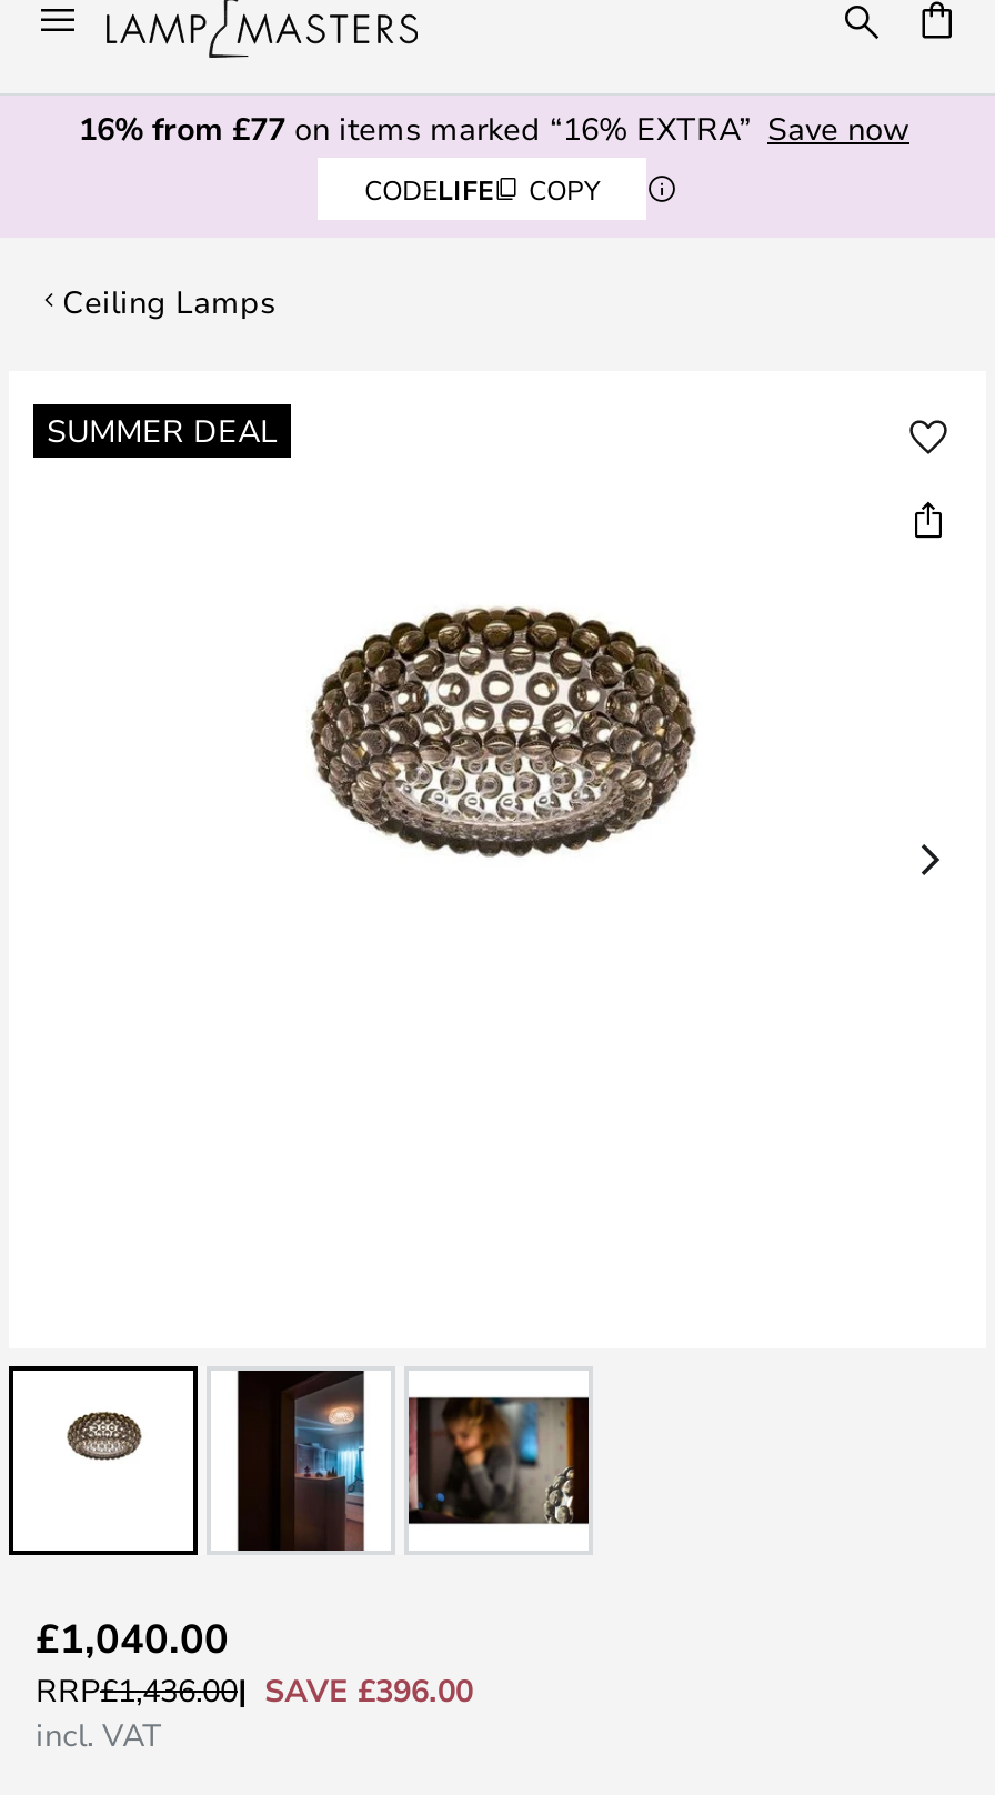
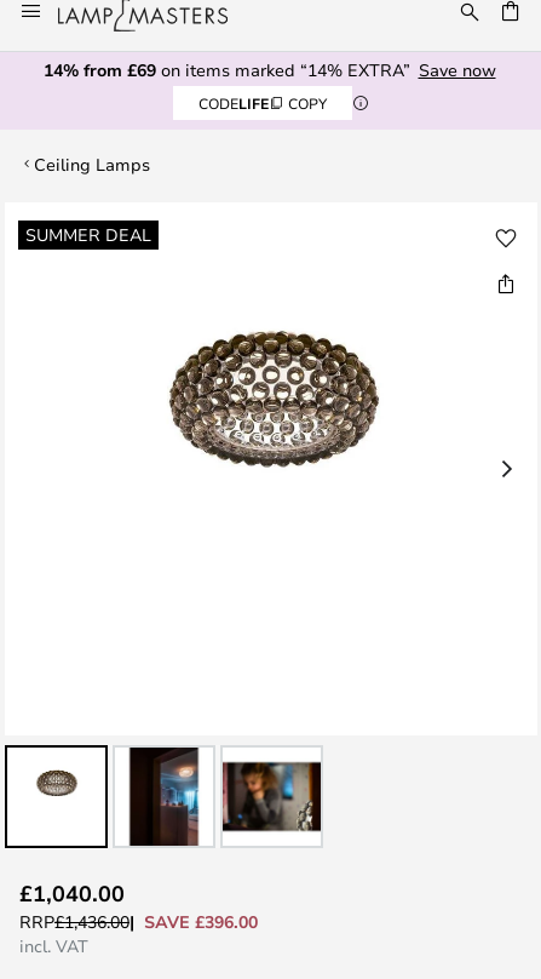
- 16% from £77 on items marked “16% EXTRA” Save now
+ 14% from £69 on items marked “14% EXTRA” Save now
